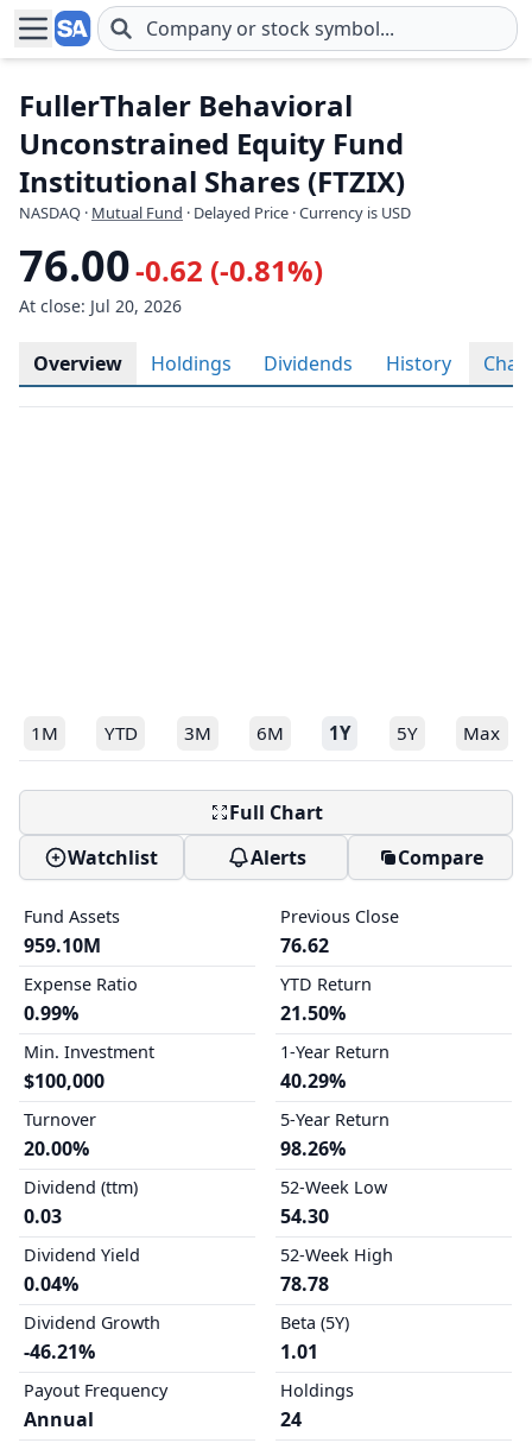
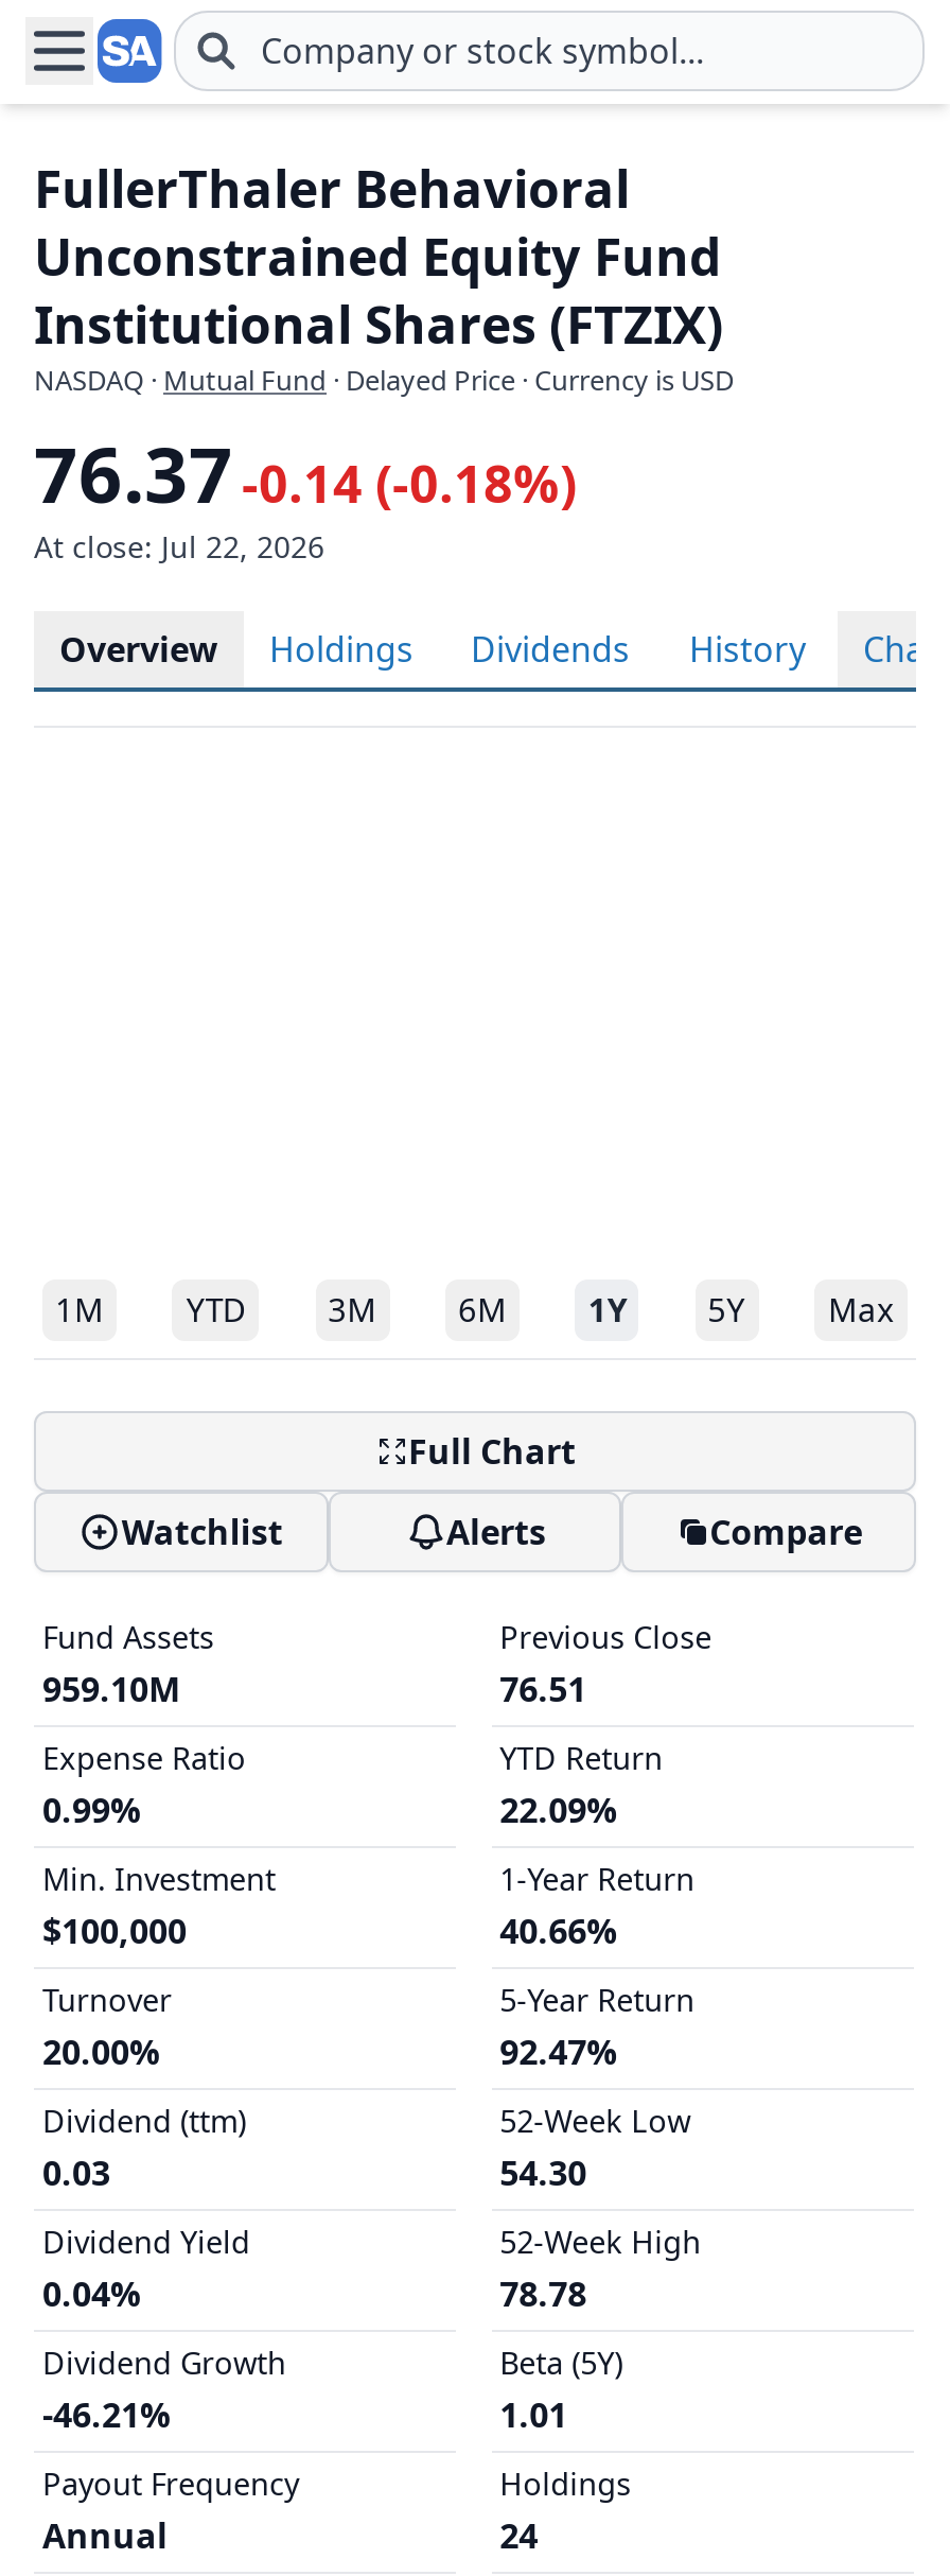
- 76.00 -0.62 (-0.81%)
+ 76.37 -0.14 (-0.18%)

- At close: Jul 20, 2026
+ At close: Jul 22, 2026

- 76.62
+ 76.51

- 21.50%
+ 22.09%

- 40.29%
+ 40.66%

- 98.26%
+ 92.47%
